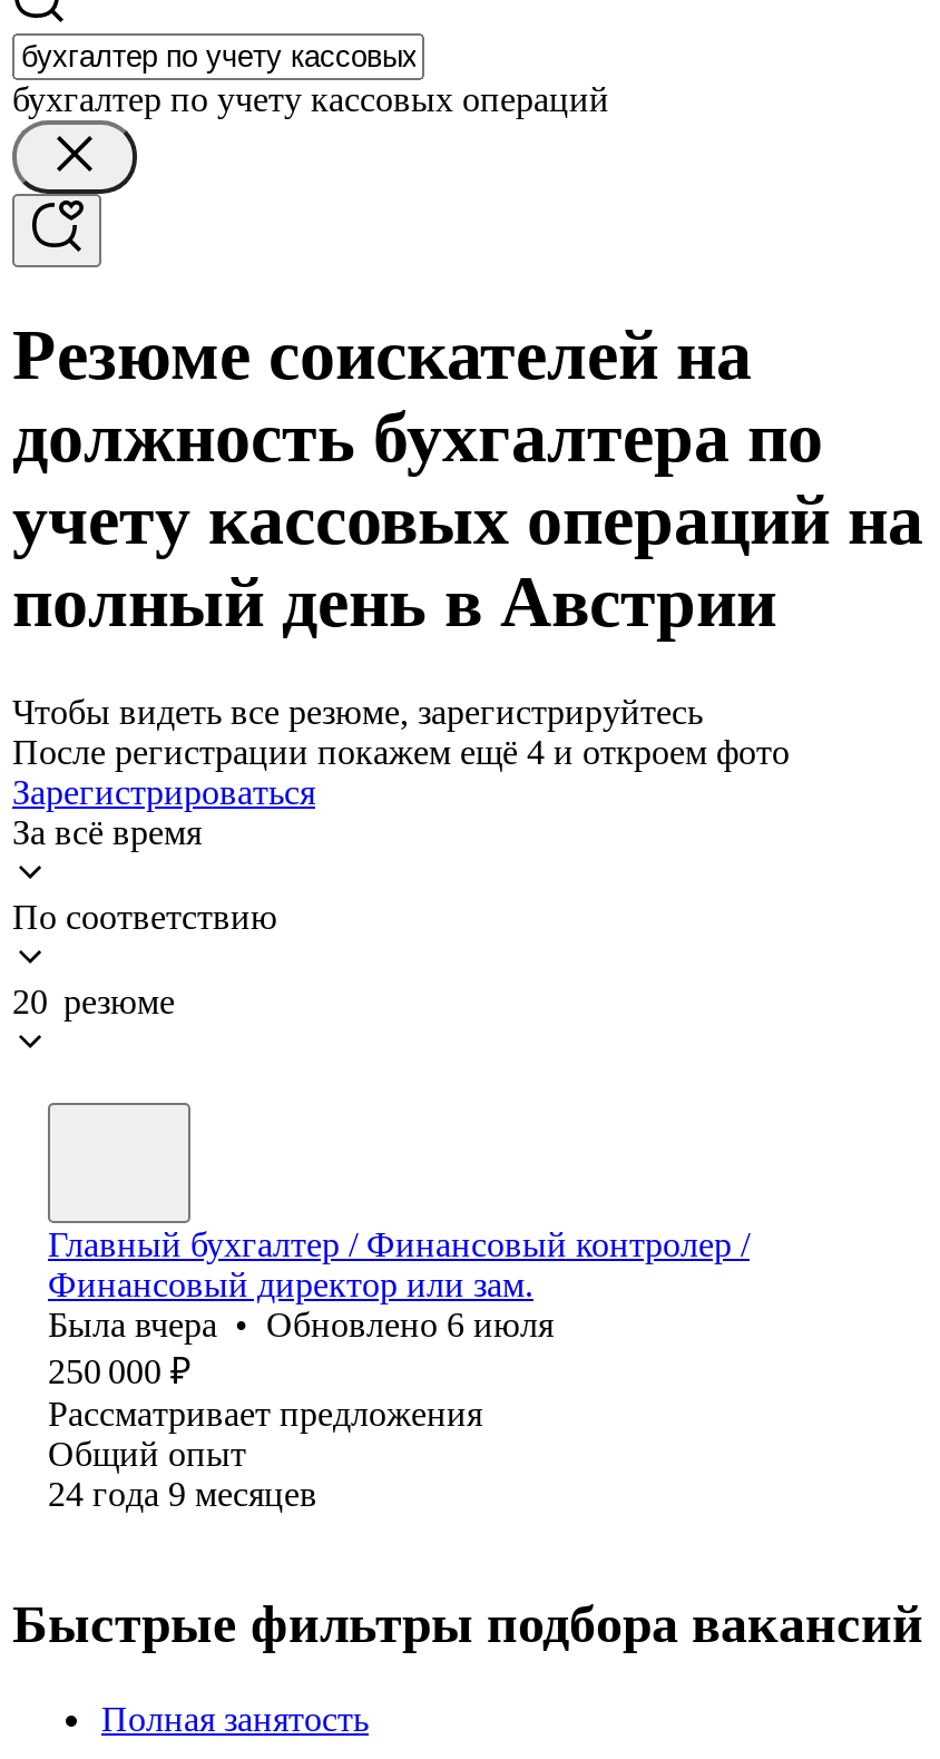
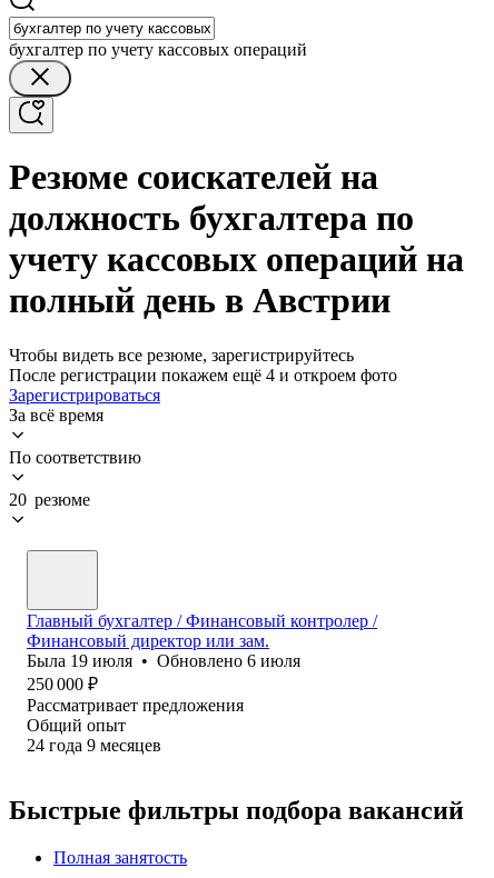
- Была вчера • Обновлено 6 июля
+ Была 19 июля • Обновлено 6 июля
